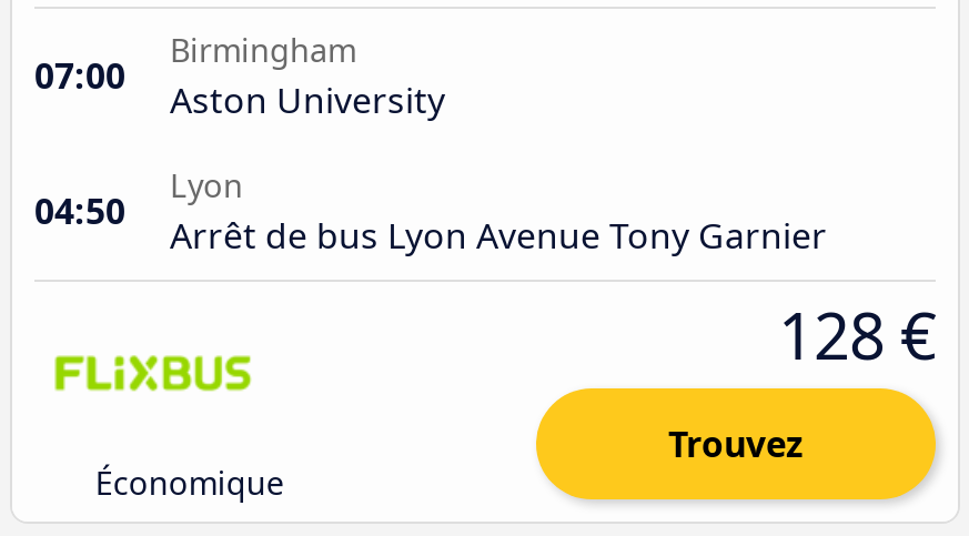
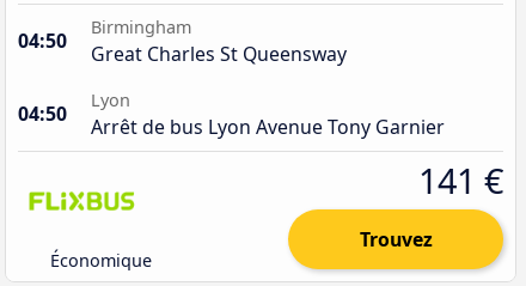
- 07:00
+ 04:50

- Aston University
+ Great Charles St Queensway

- 128 €
+ 141 €
